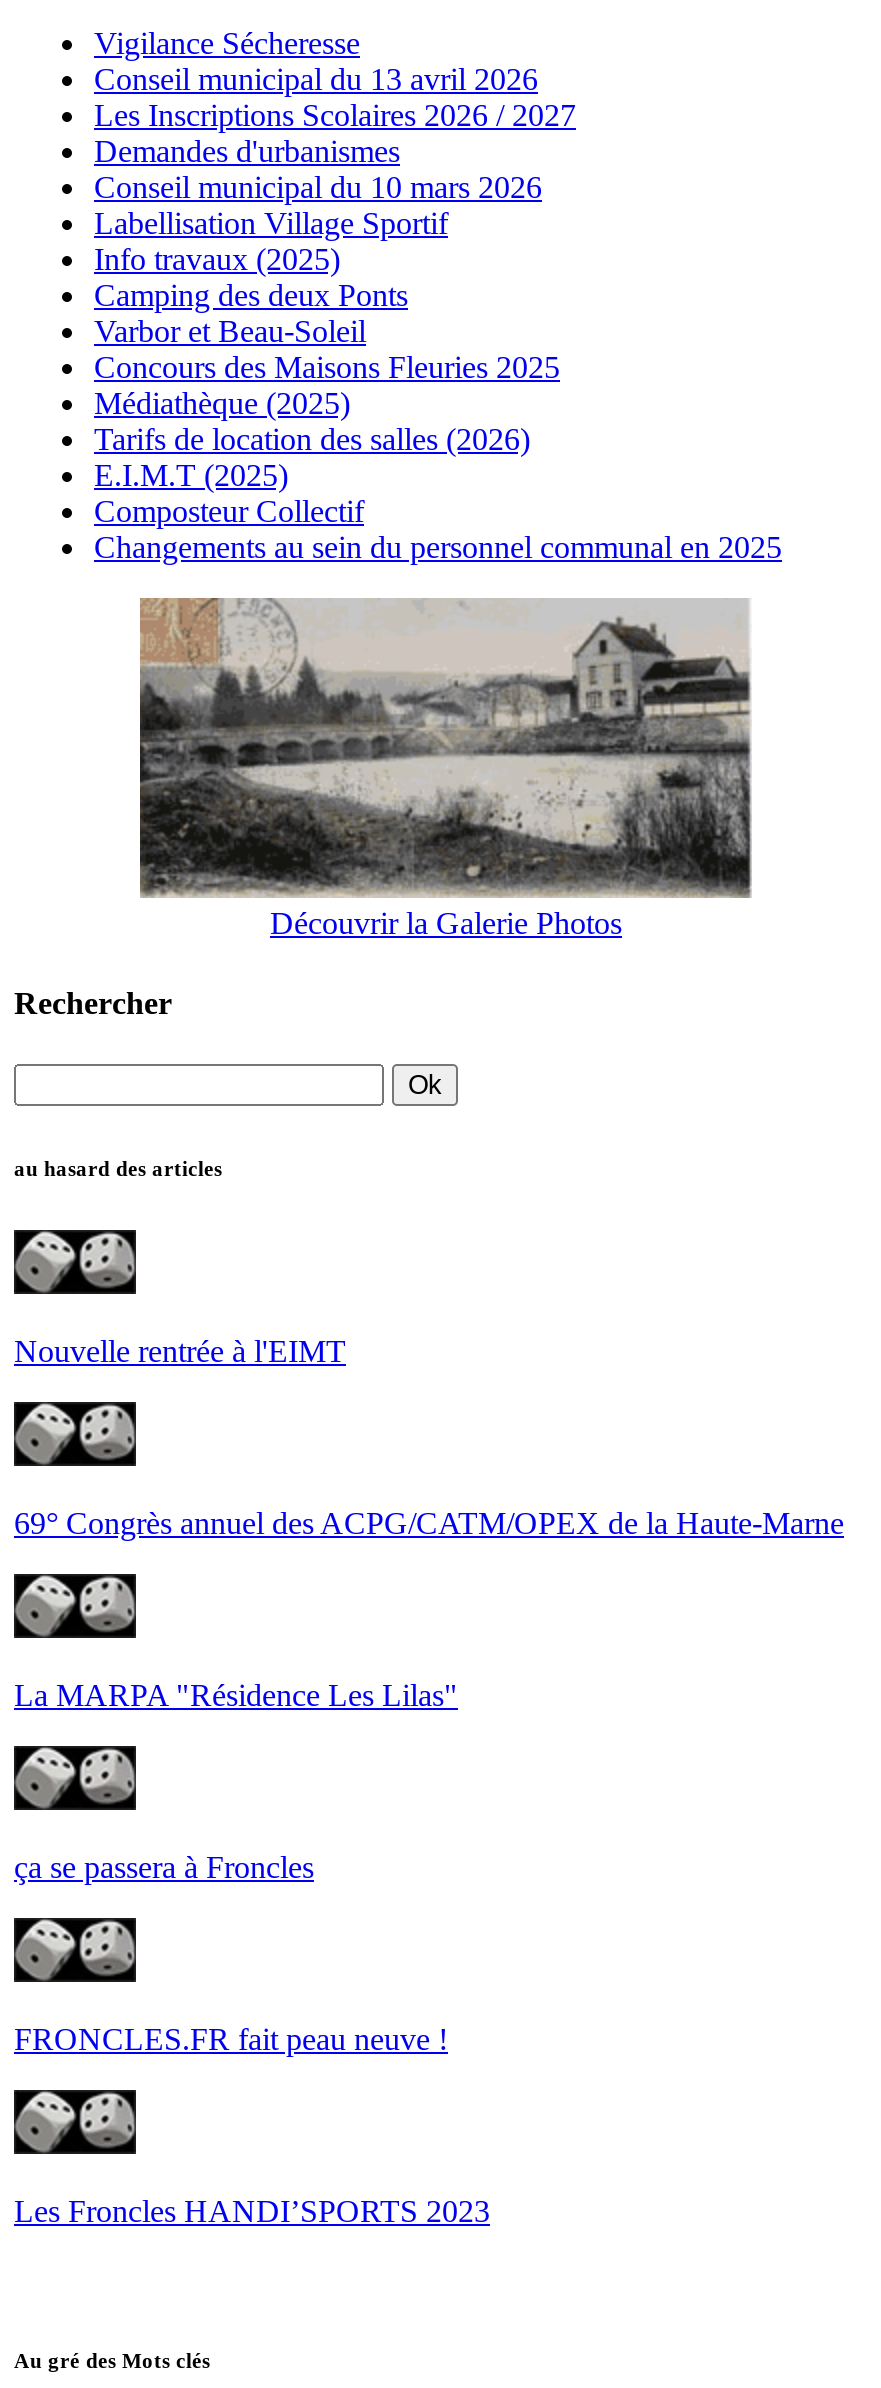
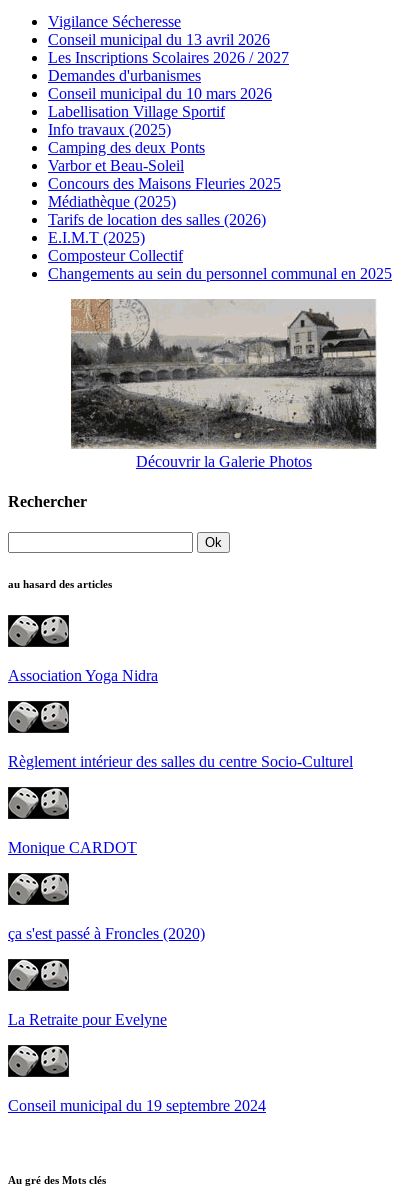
- Nouvelle rentrée à l'EIMT
+ Association Yoga Nidra

- 69° Congrès annuel des ACPG/CATM/OPEX de la Haute-Marne
+ Règlement intérieur des salles du centre Socio-Culturel

- La MARPA "Résidence Les Lilas"
+ Monique CARDOT

- ça se passera à Froncles
+ ça s'est passé à Froncles (2020)

- FRONCLES.FR fait peau neuve !
+ La Retraite pour Evelyne

- Les Froncles HANDI’SPORTS 2023
+ Conseil municipal du 19 septembre 2024
